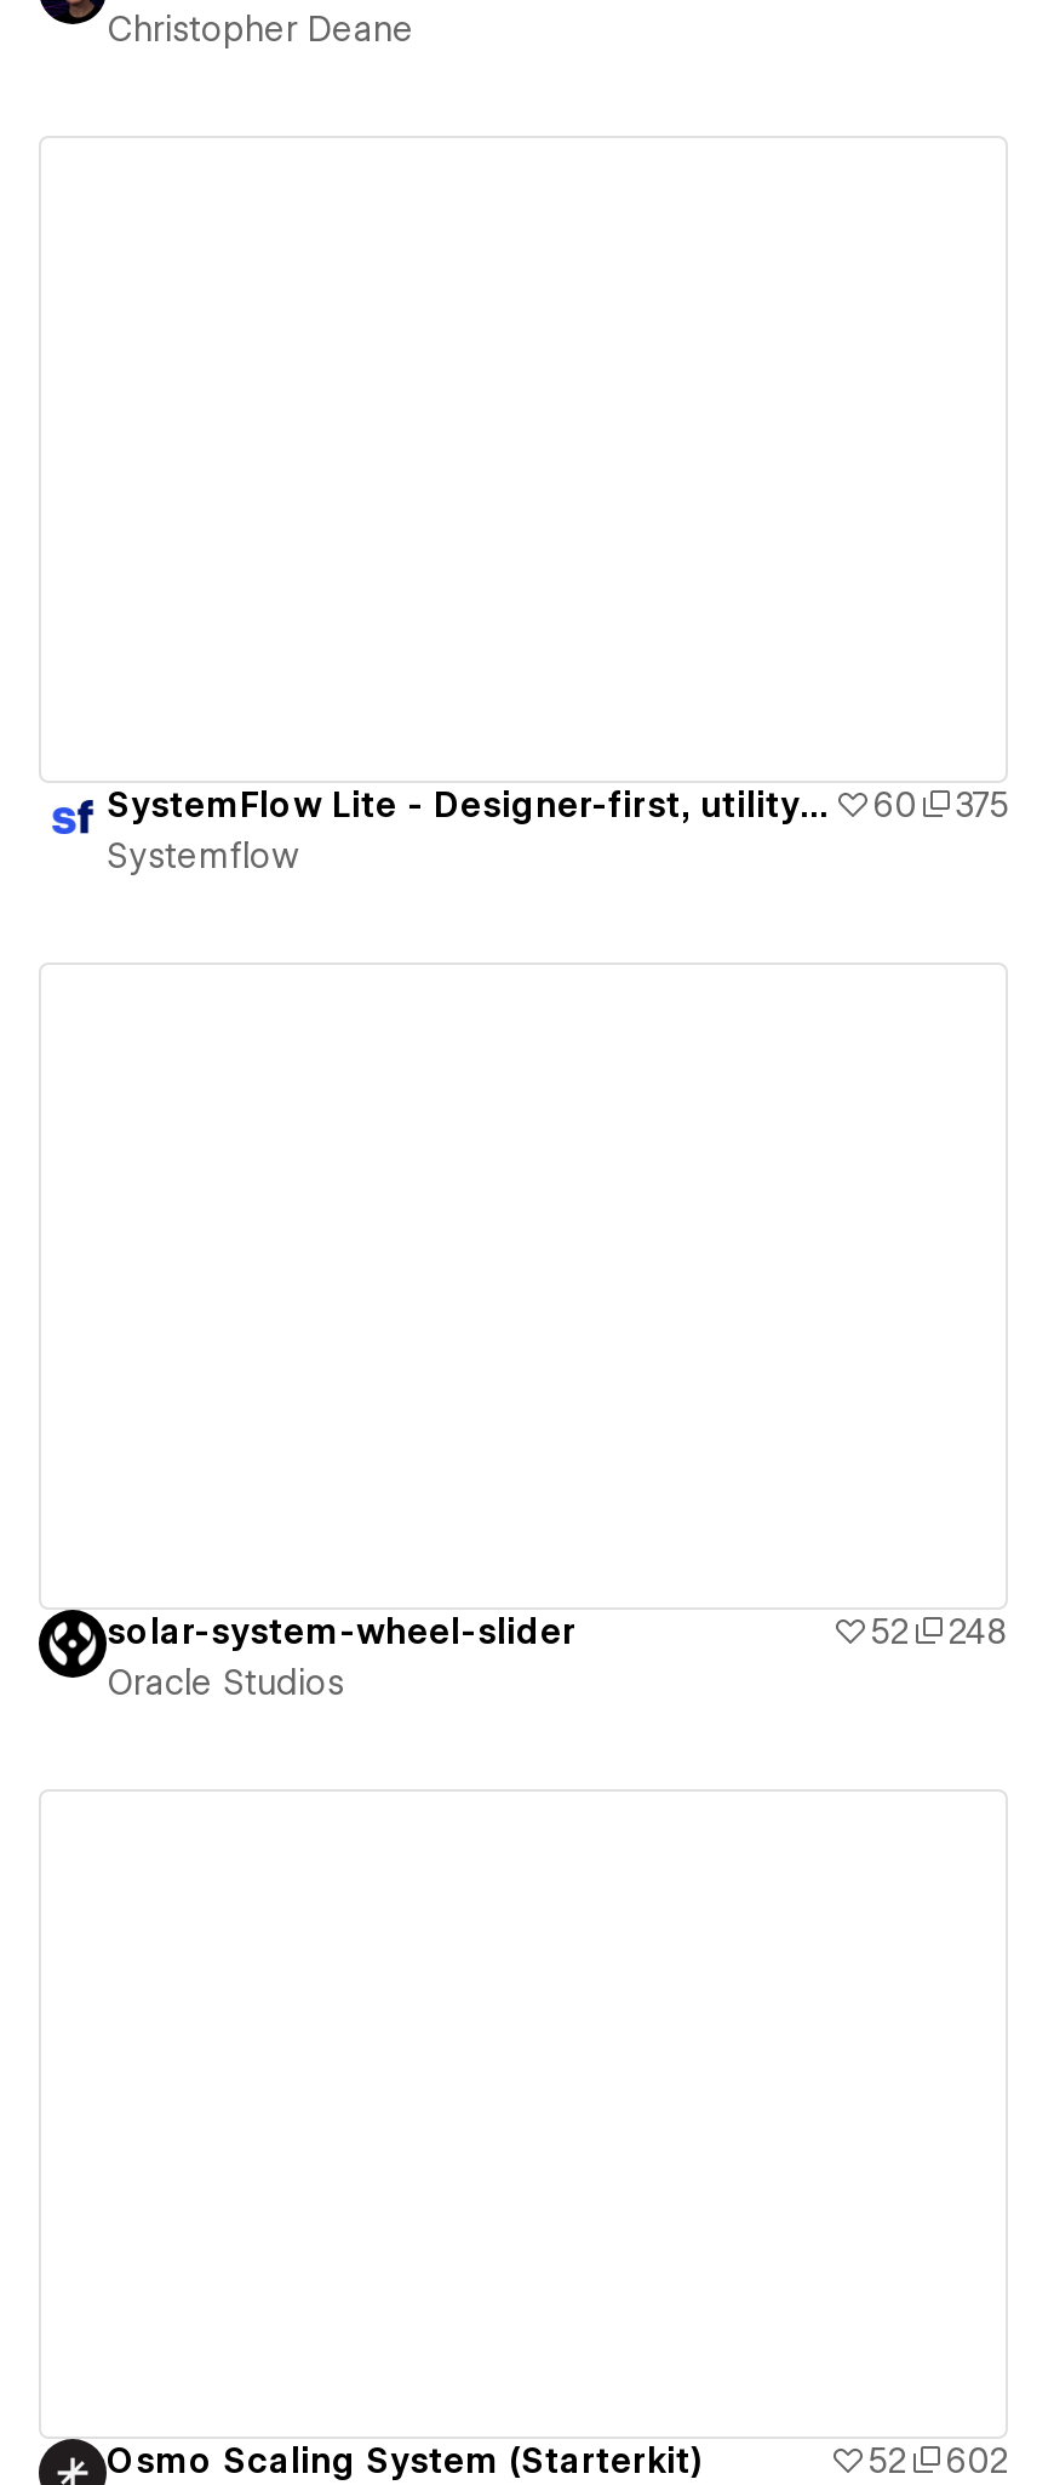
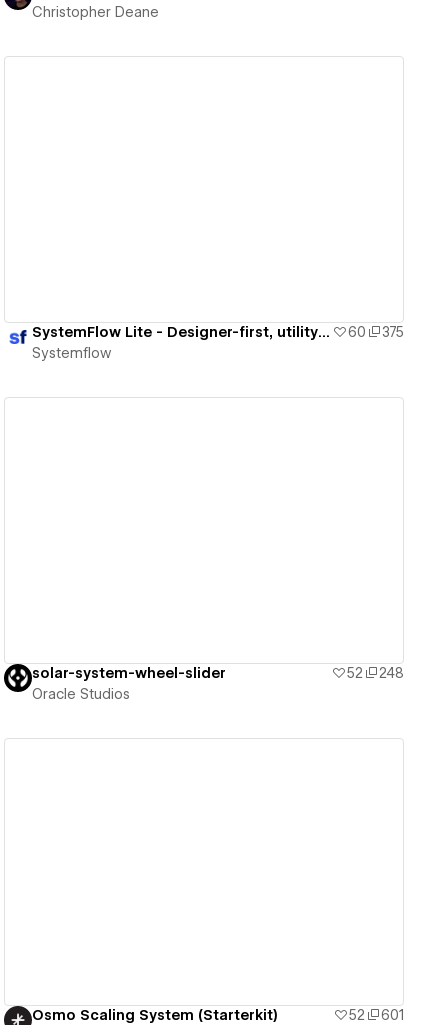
- 52 602
+ 52 601
